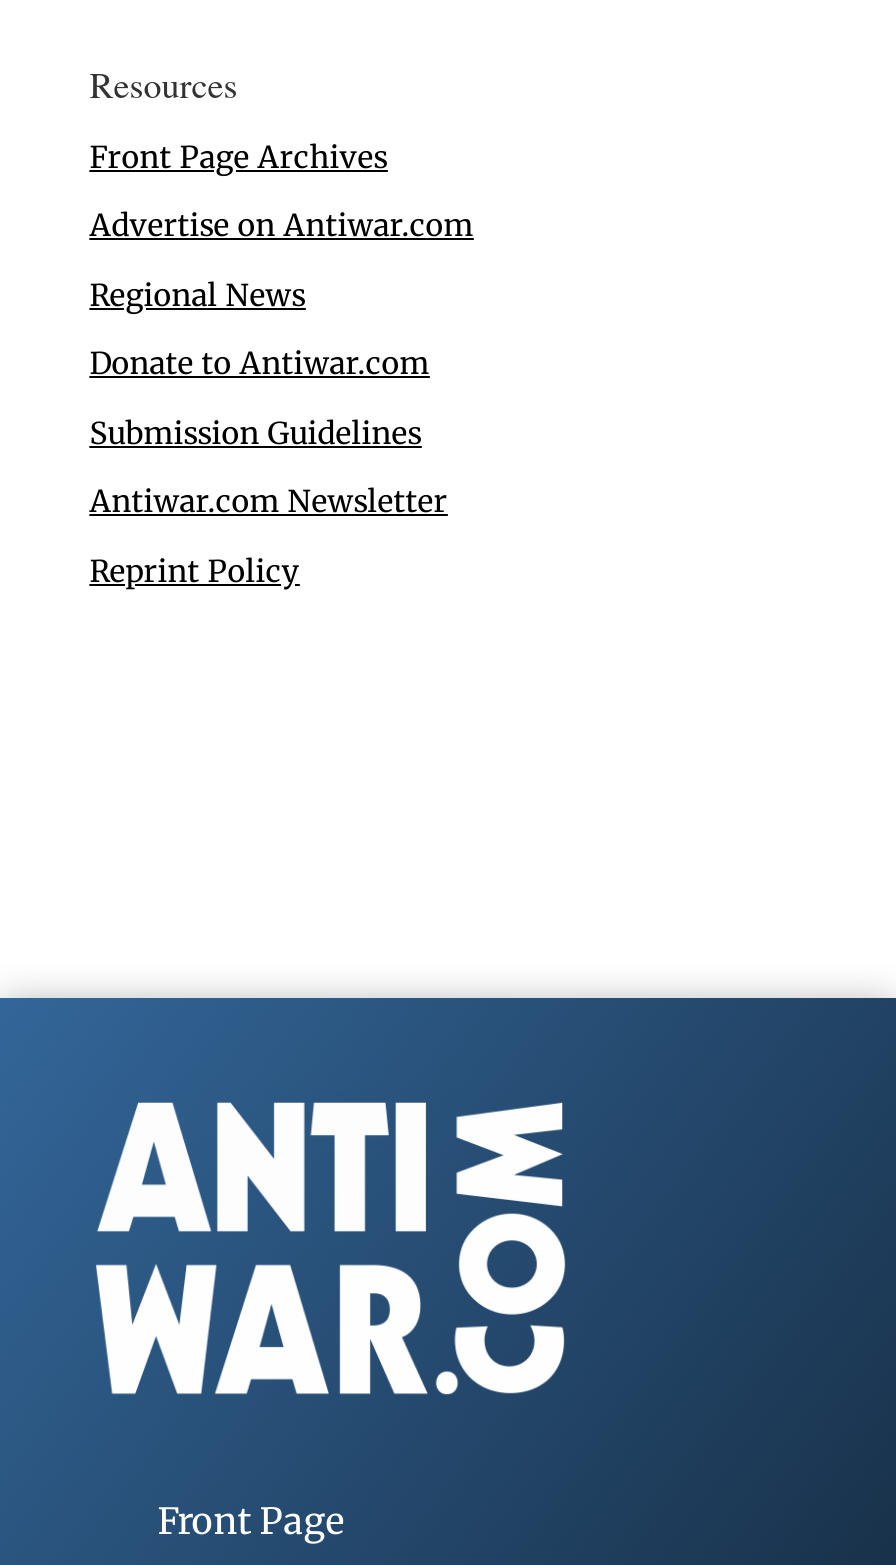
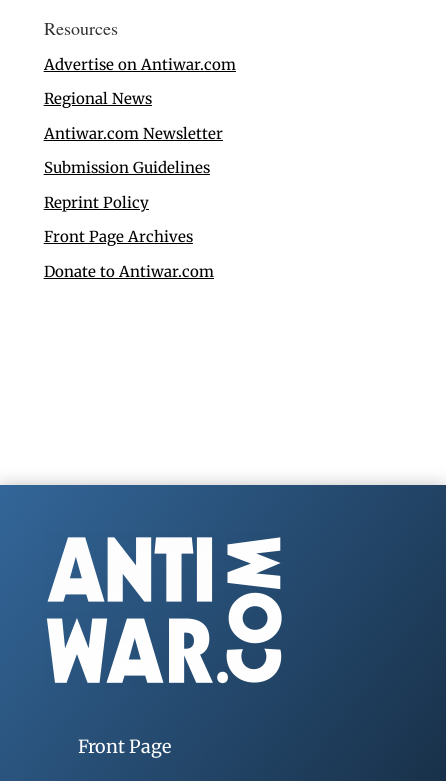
moved down: Front Page Archives

moved up: Advertise on Antiwar.com | Regional News

moved down: Donate to Antiwar.com

moved down: Submission Guidelines

moved up: Antiwar.com Newsletter

moved up: Reprint Policy
